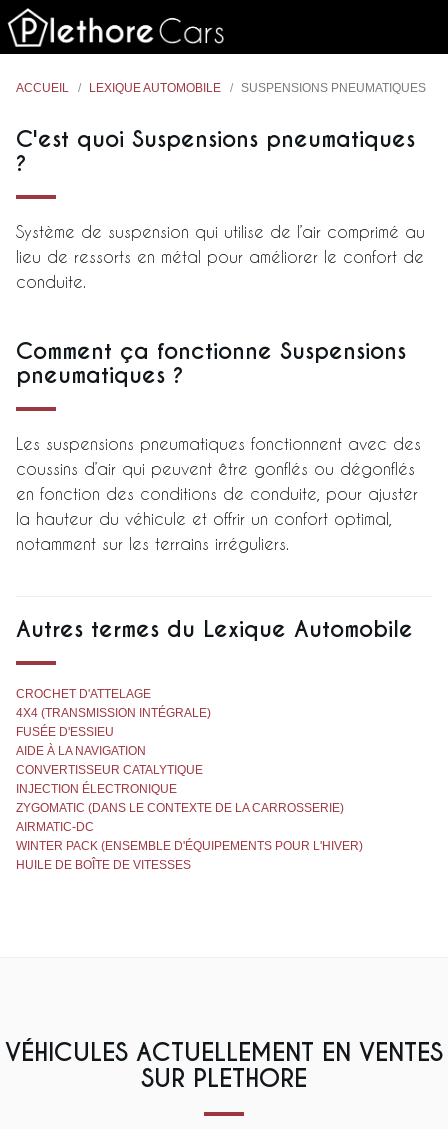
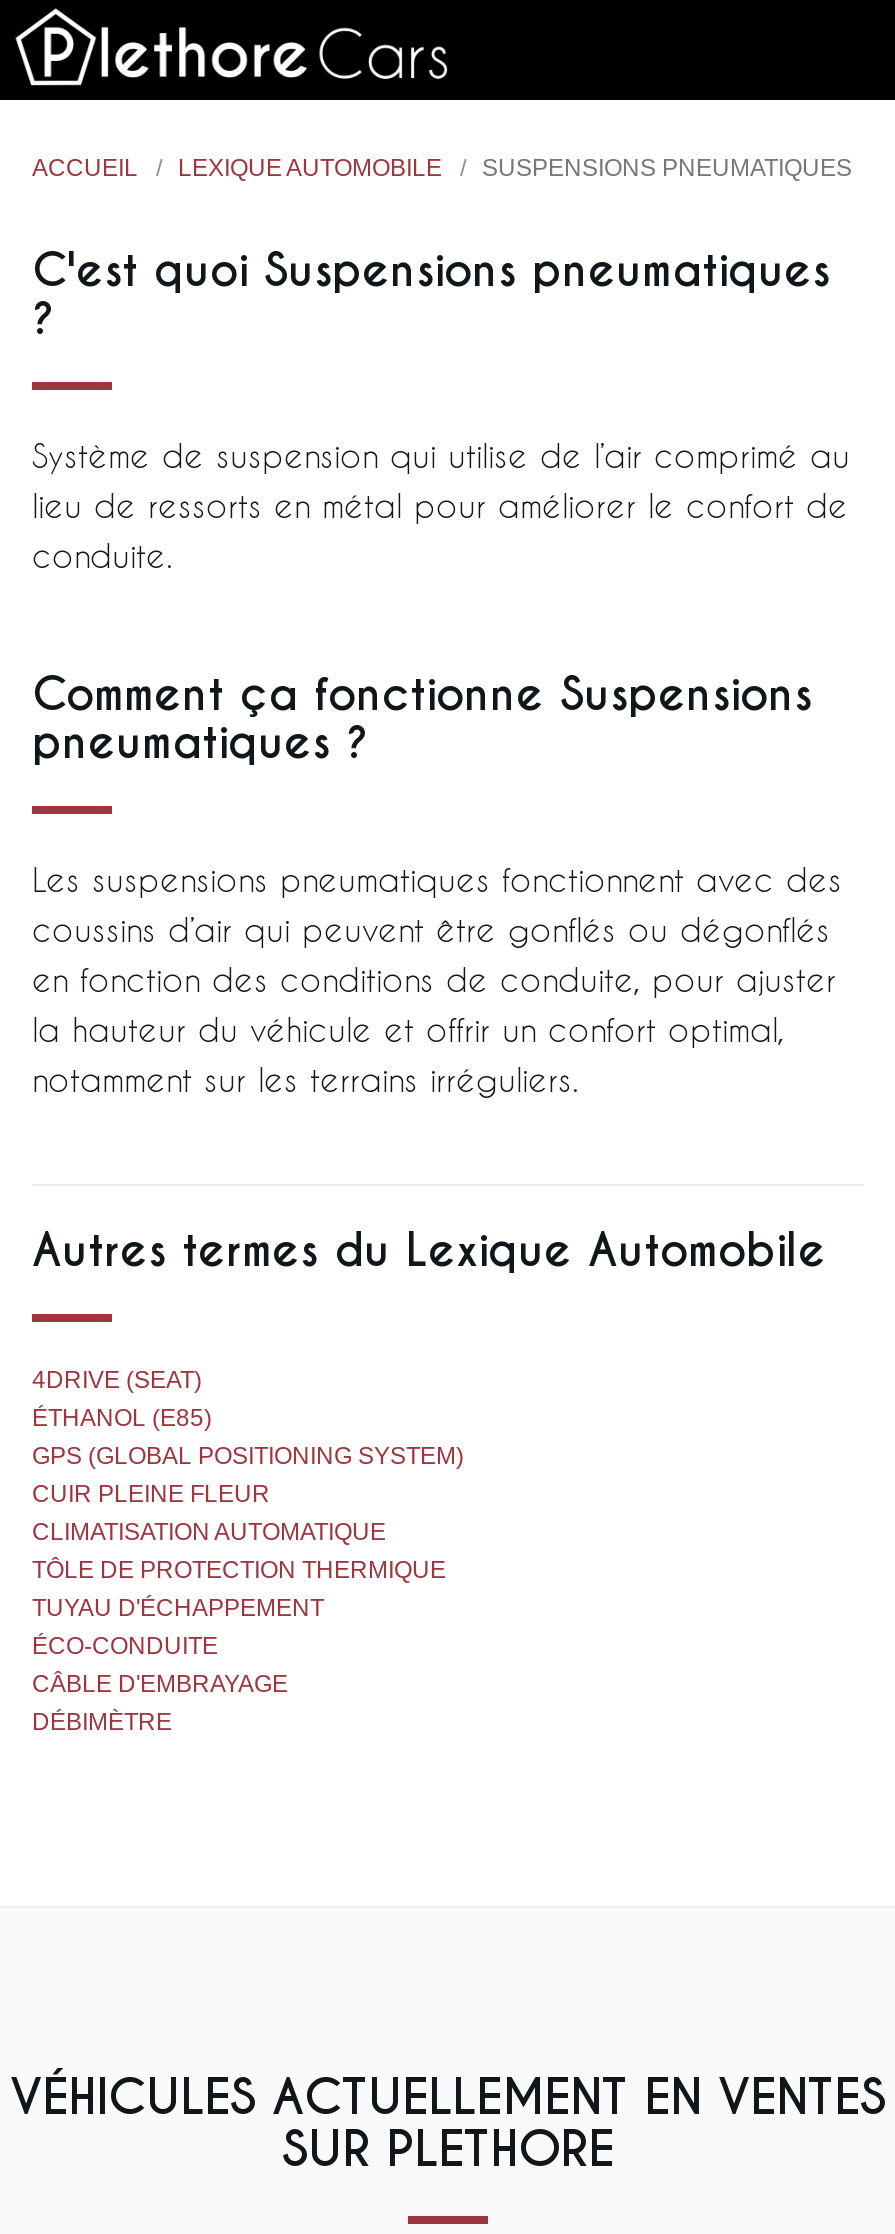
- CROCHET D'ATTELAGE
- 4X4 (TRANSMISSION INTÉGRALE)
- FUSÉE D'ESSIEU
- AIDE À LA NAVIGATION
- CONVERTISSEUR CATALYTIQUE
- INJECTION ÉLECTRONIQUE
- ZYGOMATIC (DANS LE CONTEXTE DE LA CARROSSERIE)
- AIRMATIC-DC
- WINTER PACK (ENSEMBLE D'ÉQUIPEMENTS POUR L'HIVER)
- HUILE DE BOÎTE DE VITESSES
+ 4DRIVE (SEAT)
+ ÉTHANOL (E85)
+ GPS (GLOBAL POSITIONING SYSTEM)
+ CUIR PLEINE FLEUR
+ CLIMATISATION AUTOMATIQUE
+ TÔLE DE PROTECTION THERMIQUE
+ TUYAU D'ÉCHAPPEMENT
+ ÉCO-CONDUITE
+ CÂBLE D'EMBRAYAGE
+ DÉBIMÈTRE
